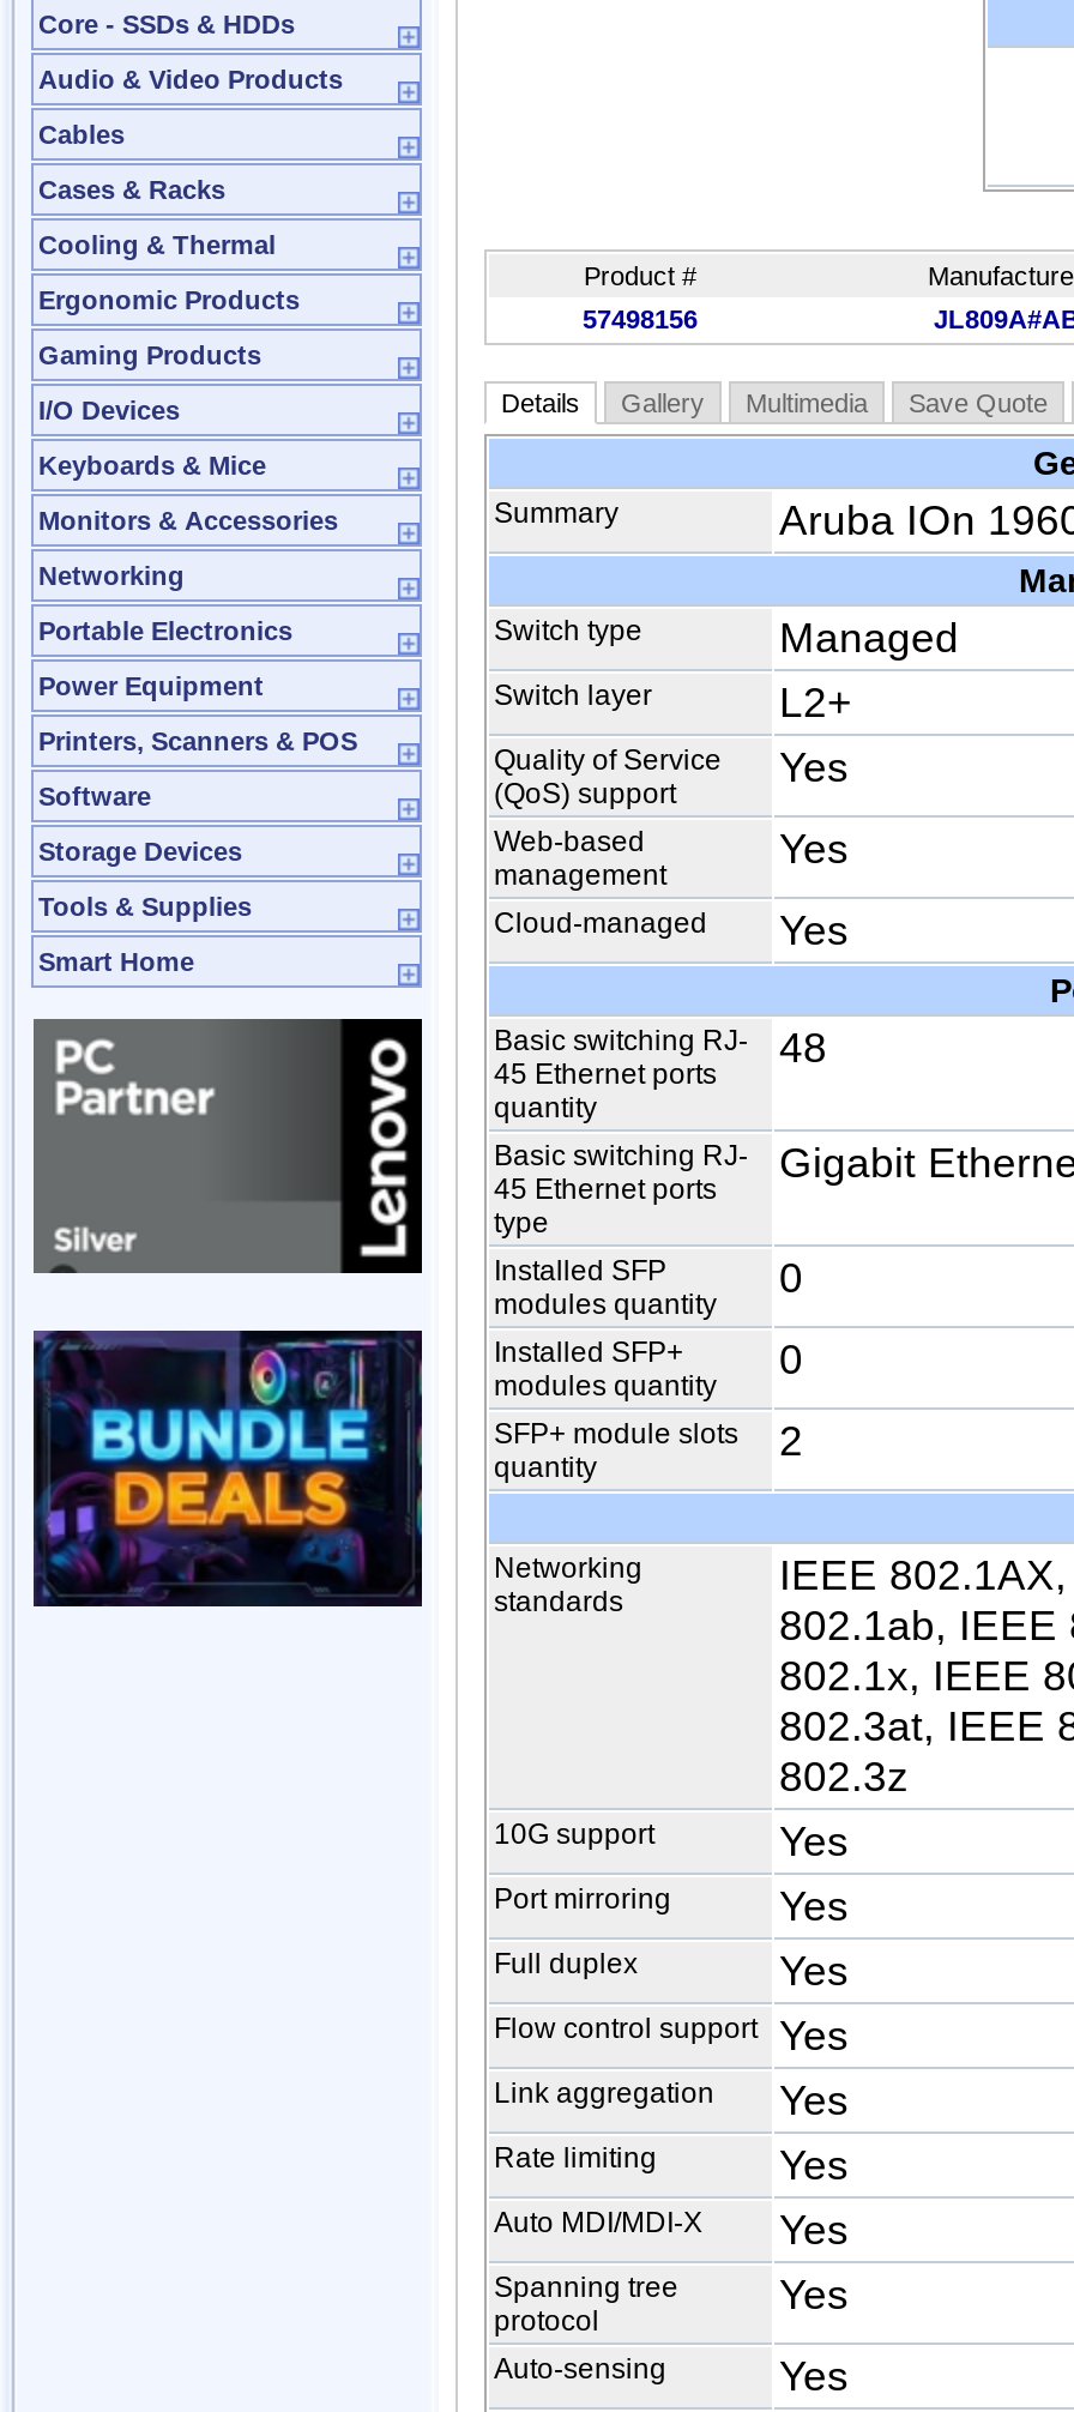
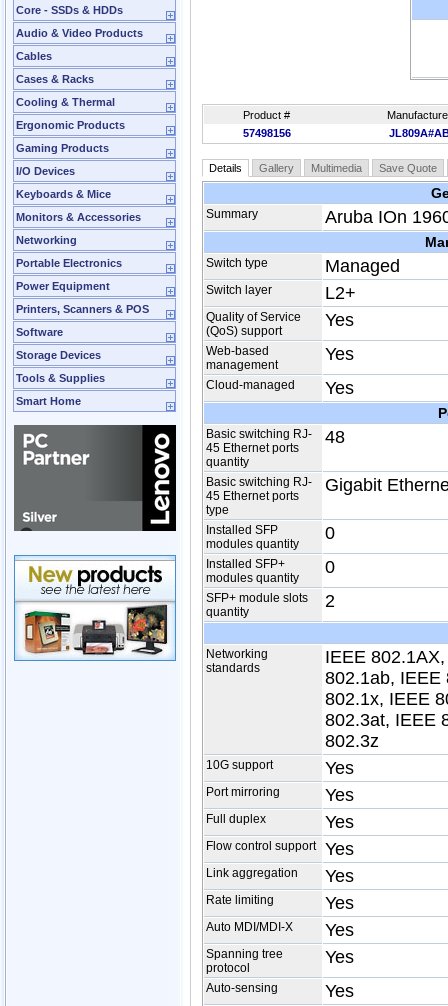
- [image]
+ [image]
